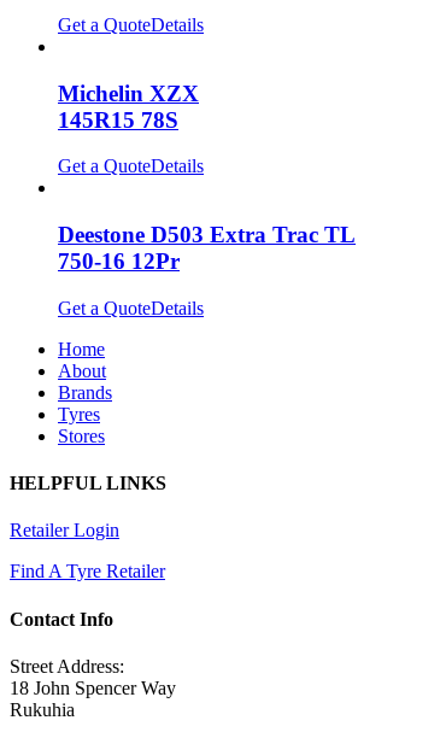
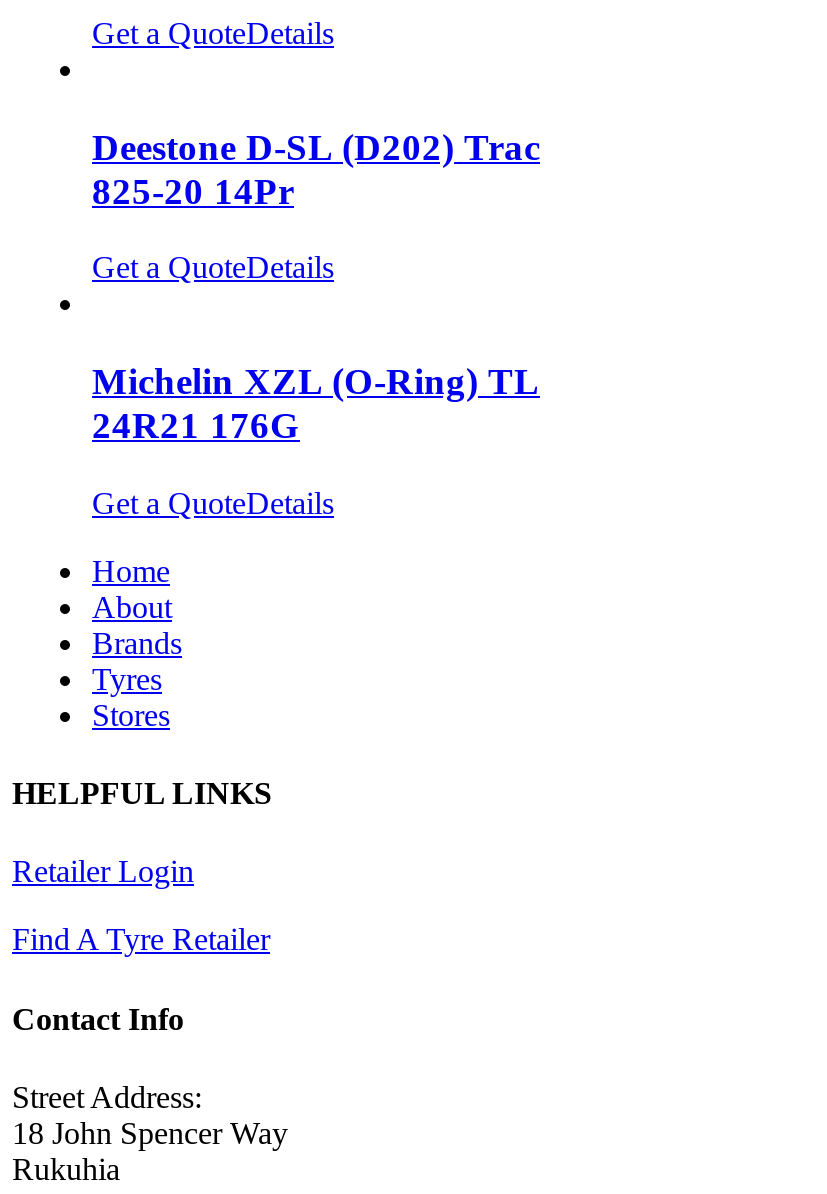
- Michelin XZX
- 145R15 78S
+ Deestone D-SL (D202) Trac
+ 825-20 14Pr

- Deestone D503 Extra Trac TL
- 750-16 12Pr
+ Michelin XZL (O-Ring) TL
+ 24R21 176G
